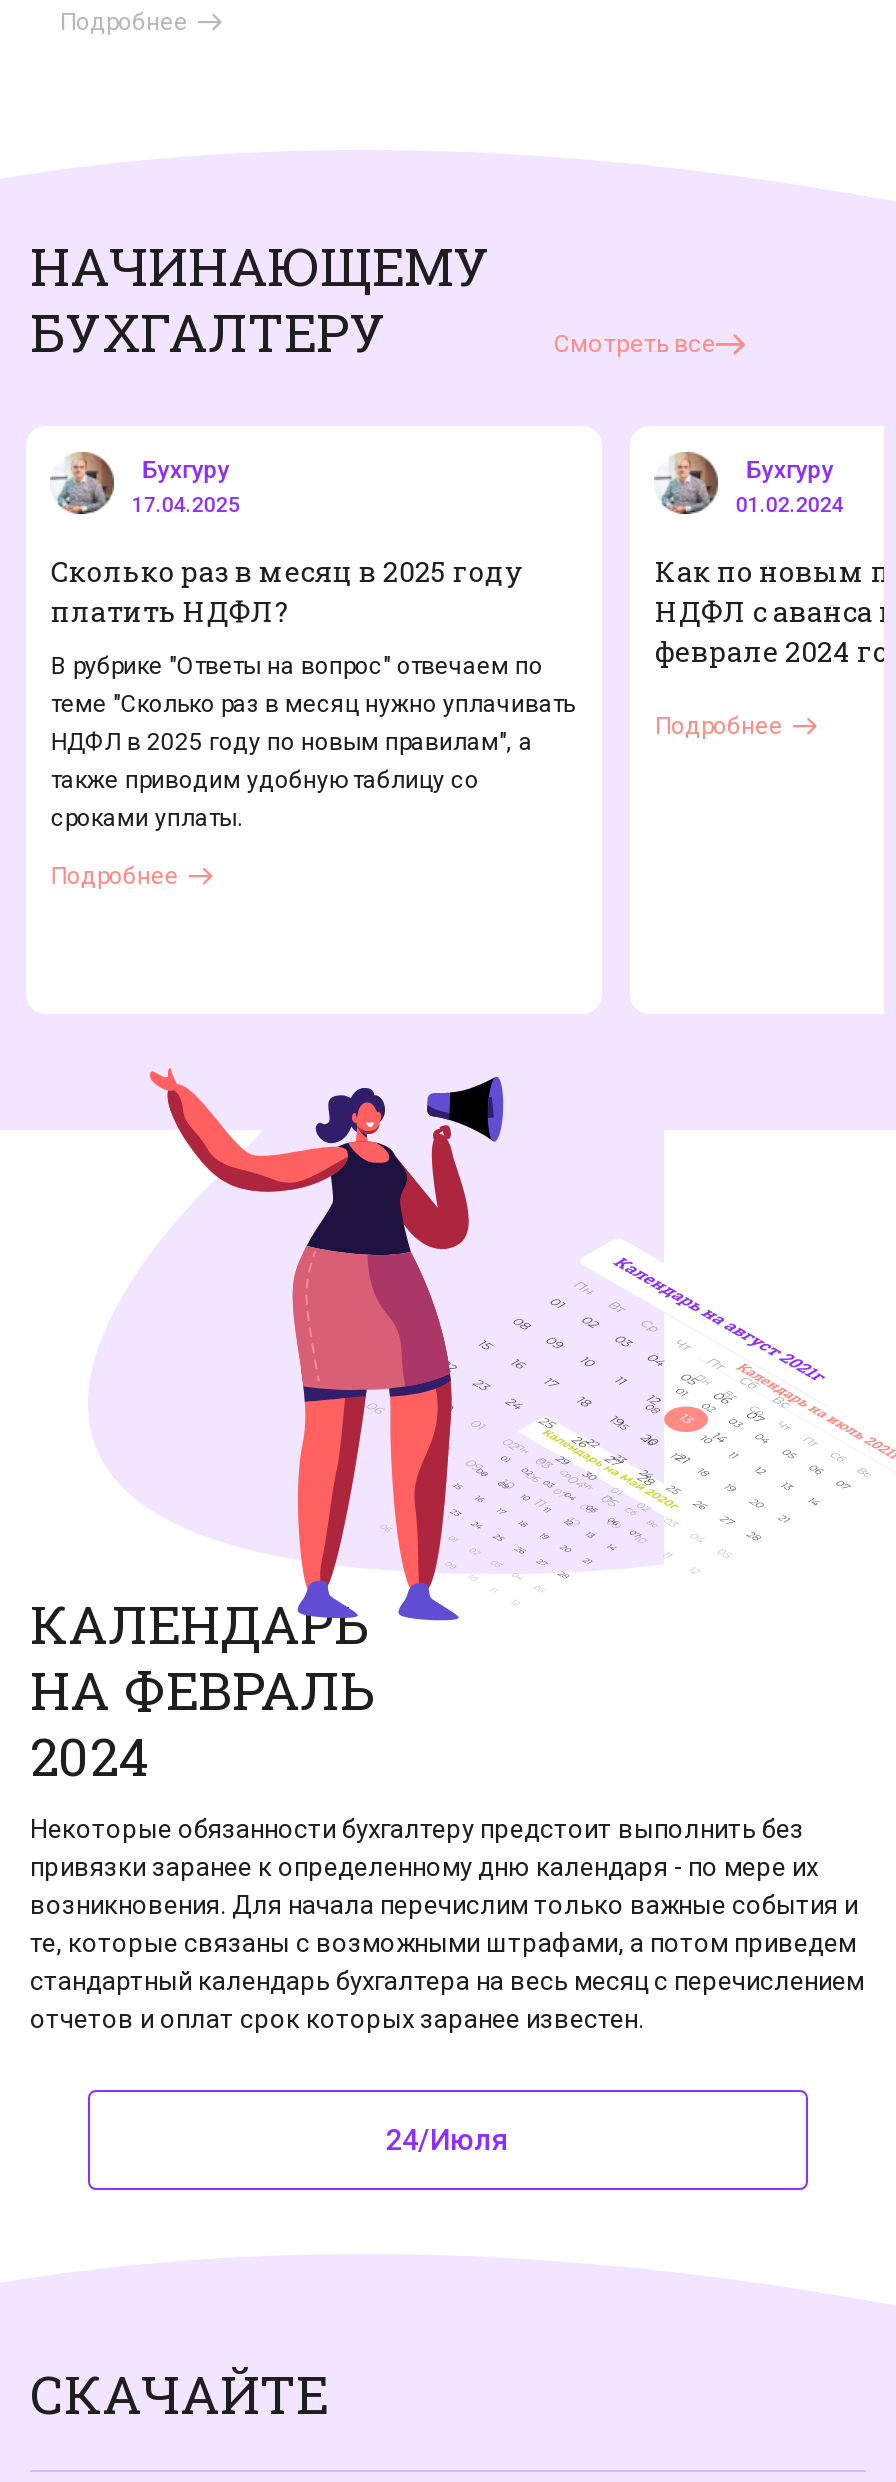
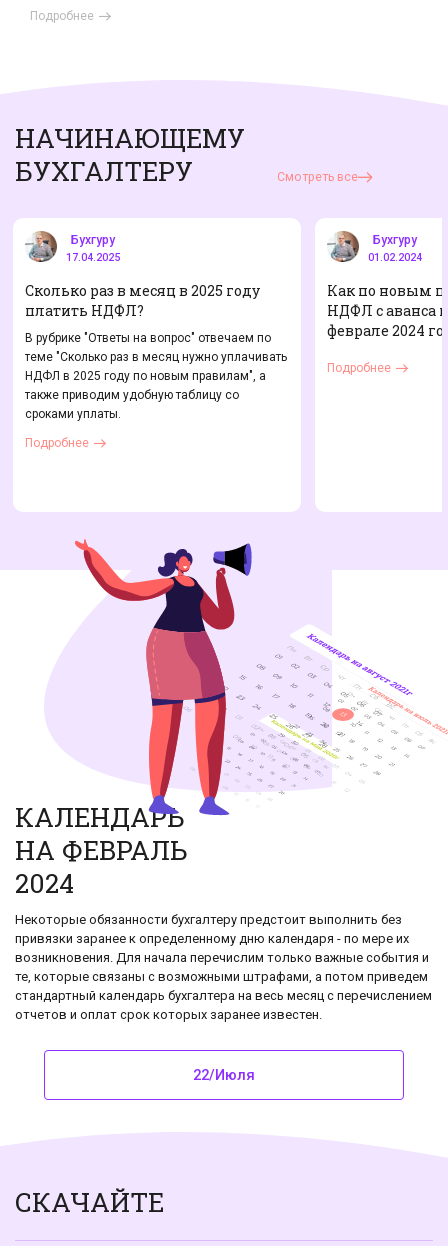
- 24/Июля
+ 22/Июля
